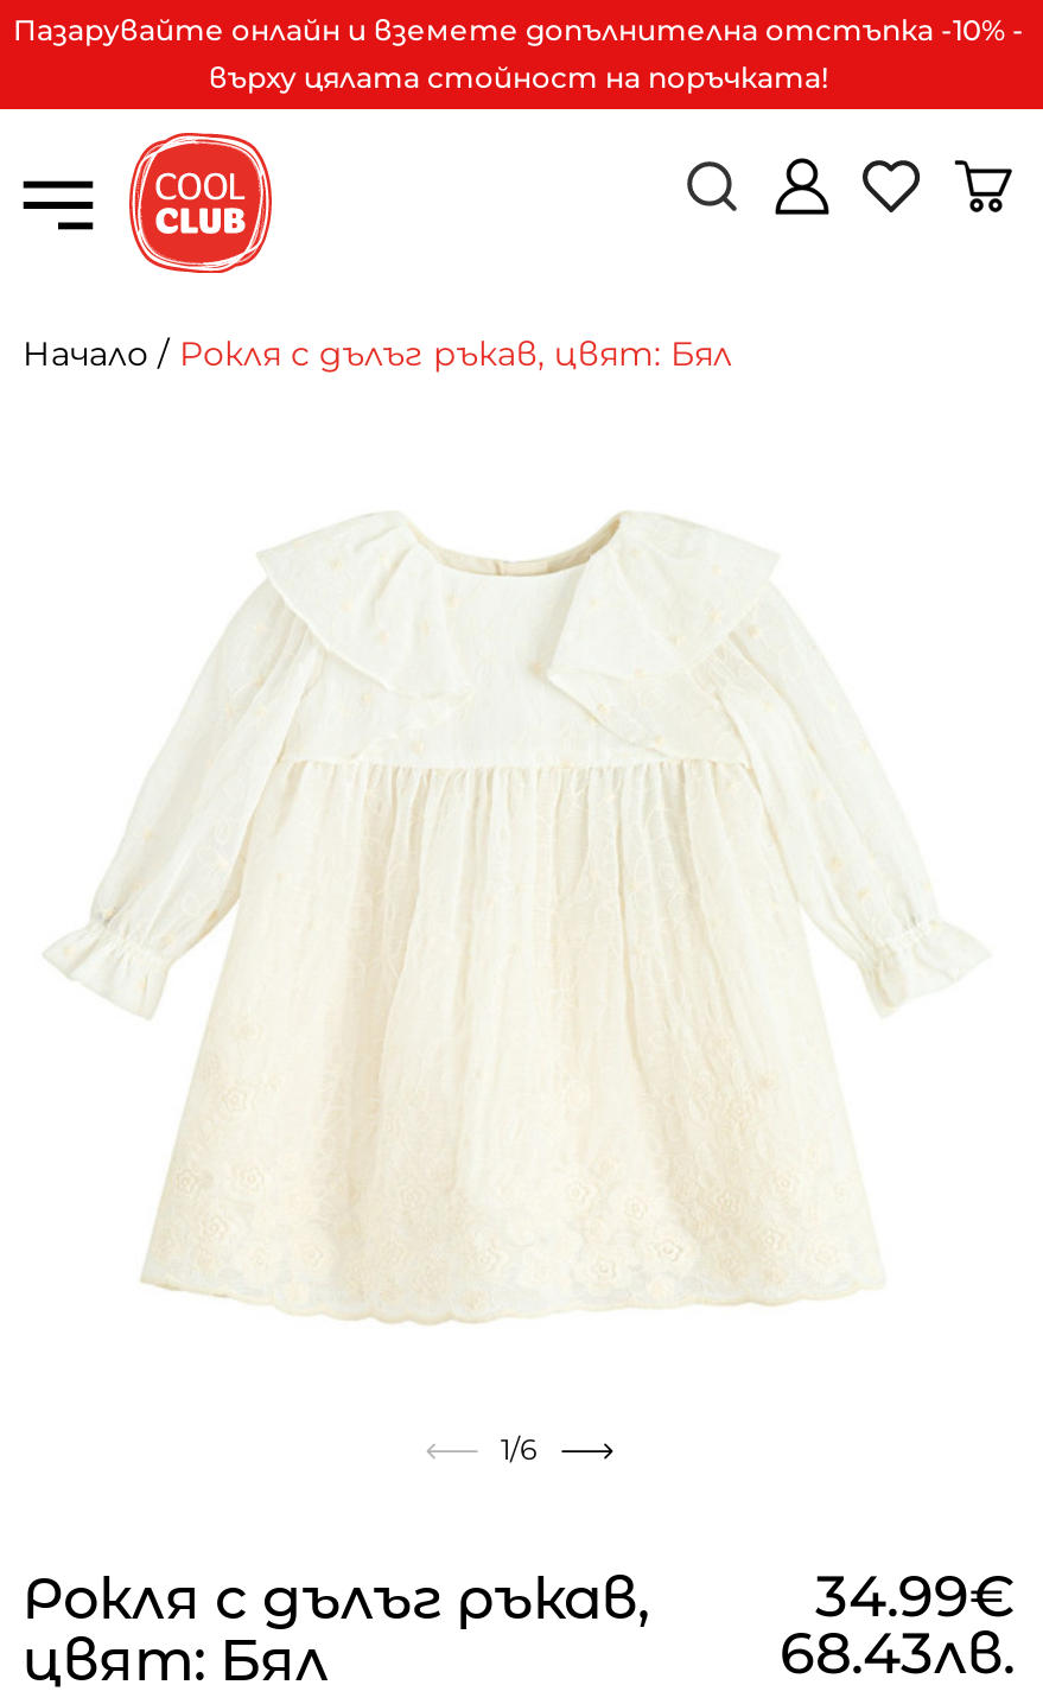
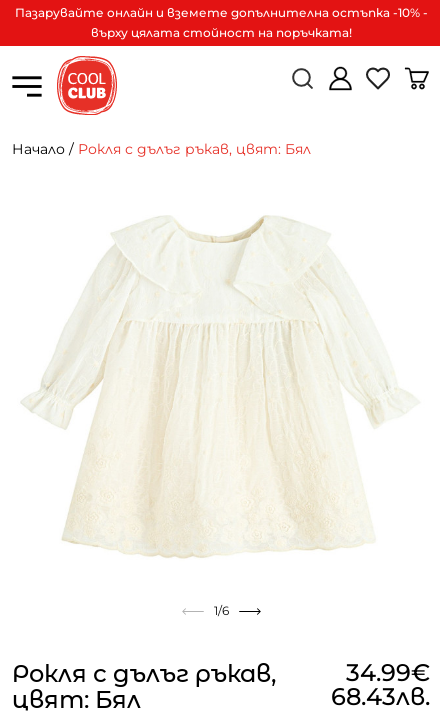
- Пазарувайте онлайн и вземете допълнителна отстъпка -10% -
+ Пазарувайте онлайн и вземете допълнителна остъпка -10% -
